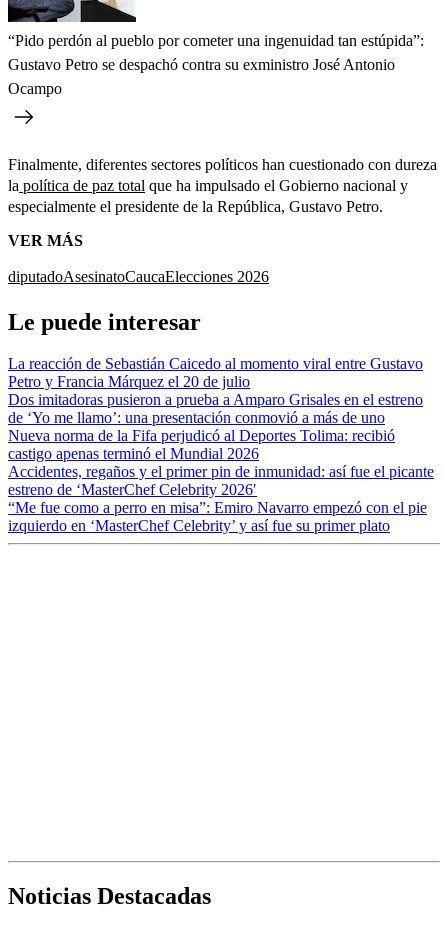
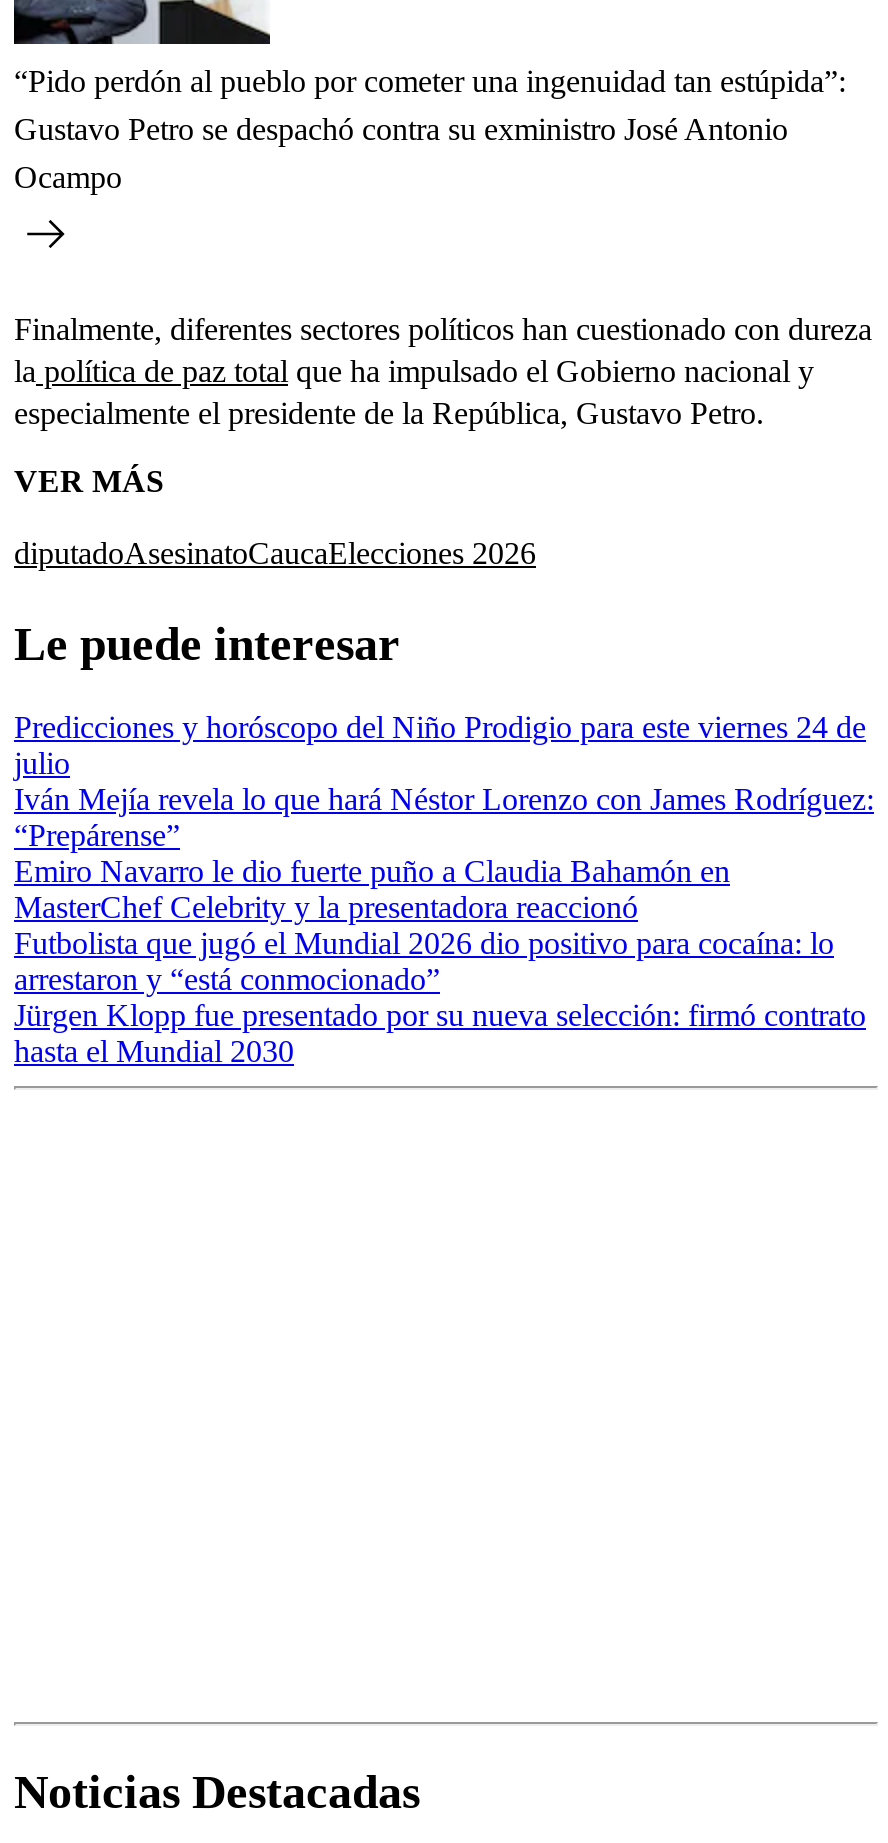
- La reacción de Sebastián Caicedo al momento viral entre Gustavo
- Petro y Francia Márquez el 20 de julio
- Dos imitadoras pusieron a prueba a Amparo Grisales en el estreno
- de ‘Yo me llamo’: una presentación conmovió a más de uno
- Nueva norma de la Fifa perjudicó al Deportes Tolima: recibió
- castigo apenas terminó el Mundial 2026
- Accidentes, regaños y el primer pin de inmunidad: así fue el picante
- estreno de ‘MasterChef Celebrity 2026′
- “Me fue como a perro en misa”: Emiro Navarro empezó con el pie
- izquierdo en ‘MasterChef Celebrity’ y así fue su primer plato
+ Predicciones y horóscopo del Niño Prodigio para este viernes 24 de
+ julio
+ Iván Mejía revela lo que hará Néstor Lorenzo con James Rodríguez:
+ “Prepárense”
+ Emiro Navarro le dio fuerte puño a Claudia Bahamón en
+ MasterChef Celebrity y la presentadora reaccionó
+ Futbolista que jugó el Mundial 2026 dio positivo para cocaína: lo
+ arrestaron y “está conmocionado”
+ Jürgen Klopp fue presentado por su nueva selección: firmó contrato
+ hasta el Mundial 2030
